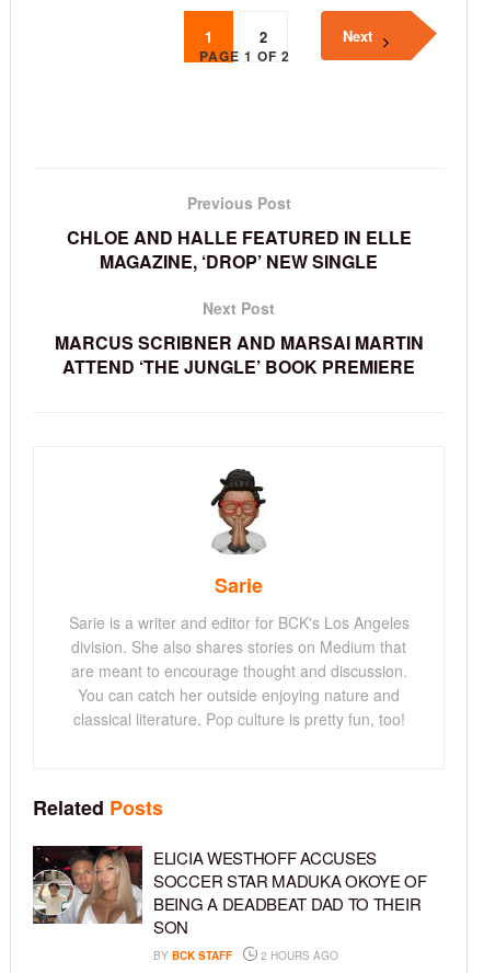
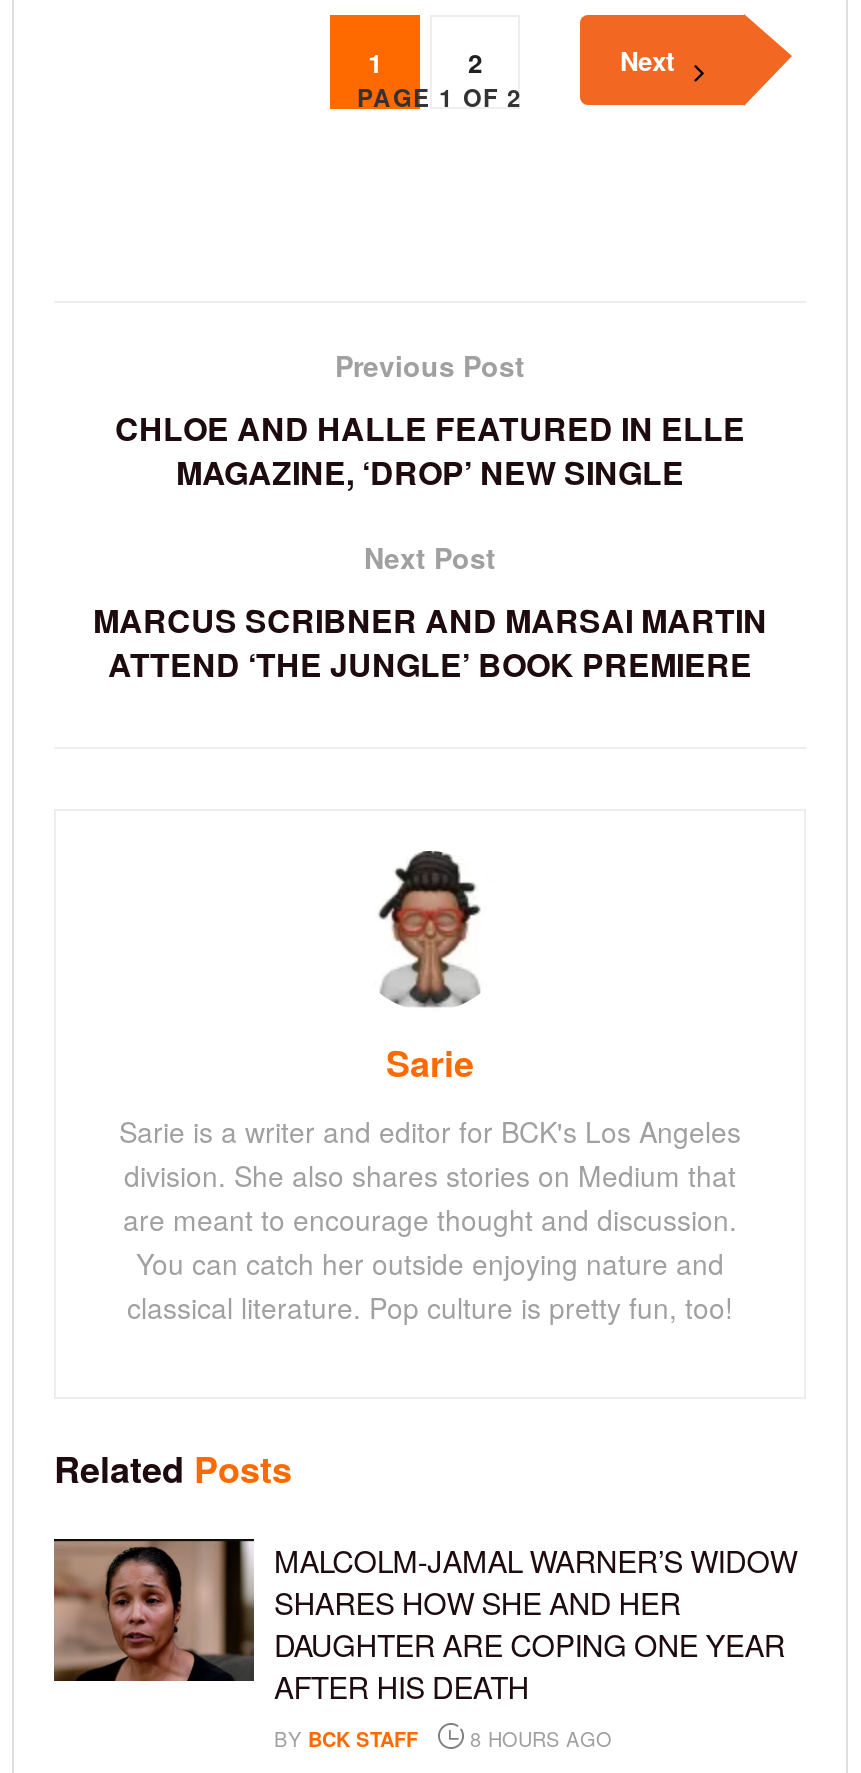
- [image]
- ELICIA WESTHOFF ACCUSES
- SOCCER STAR MADUKA OKOYE OF
- BEING A DEADBEAT DAD TO THEIR
- SON
+ [image]
+ MALCOLM-JAMAL WARNER’S WIDOW
+ SHARES HOW SHE AND HER
+ DAUGHTER ARE COPING ONE YEAR
+ AFTER HIS DEATH

- BY BCK STAFF 2 HOURS AGO
+ BY BCK STAFF 8 HOURS AGO
